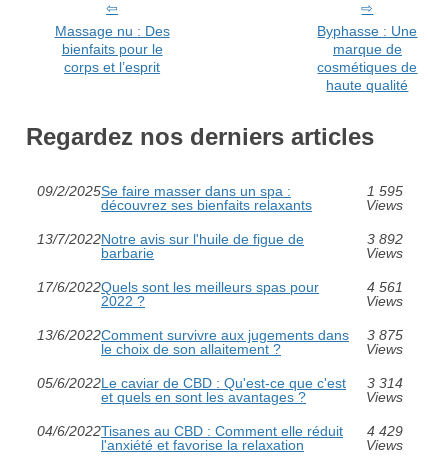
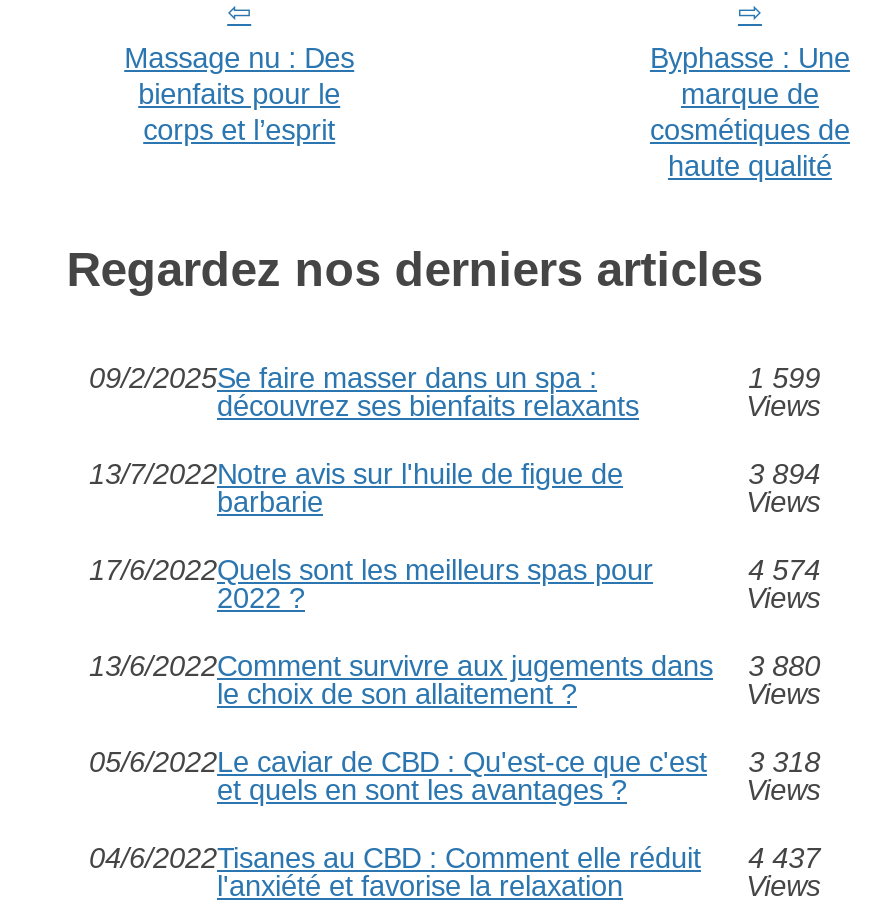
- 1 595
+ 1 599

- 3 892
+ 3 894

- 4 561
+ 4 574

- 13/6/2022Comment survivre aux jugements dans 3 875
+ 13/6/2022Comment survivre aux jugements dans 3 880

- 05/6/2022Le caviar de CBD : Qu'est-ce que c'est 3 314
+ 05/6/2022Le caviar de CBD : Qu'est-ce que c'est 3 318

- 04/6/2022Tisanes au CBD : Comment elle réduit 4 429
+ 04/6/2022Tisanes au CBD : Comment elle réduit 4 437
